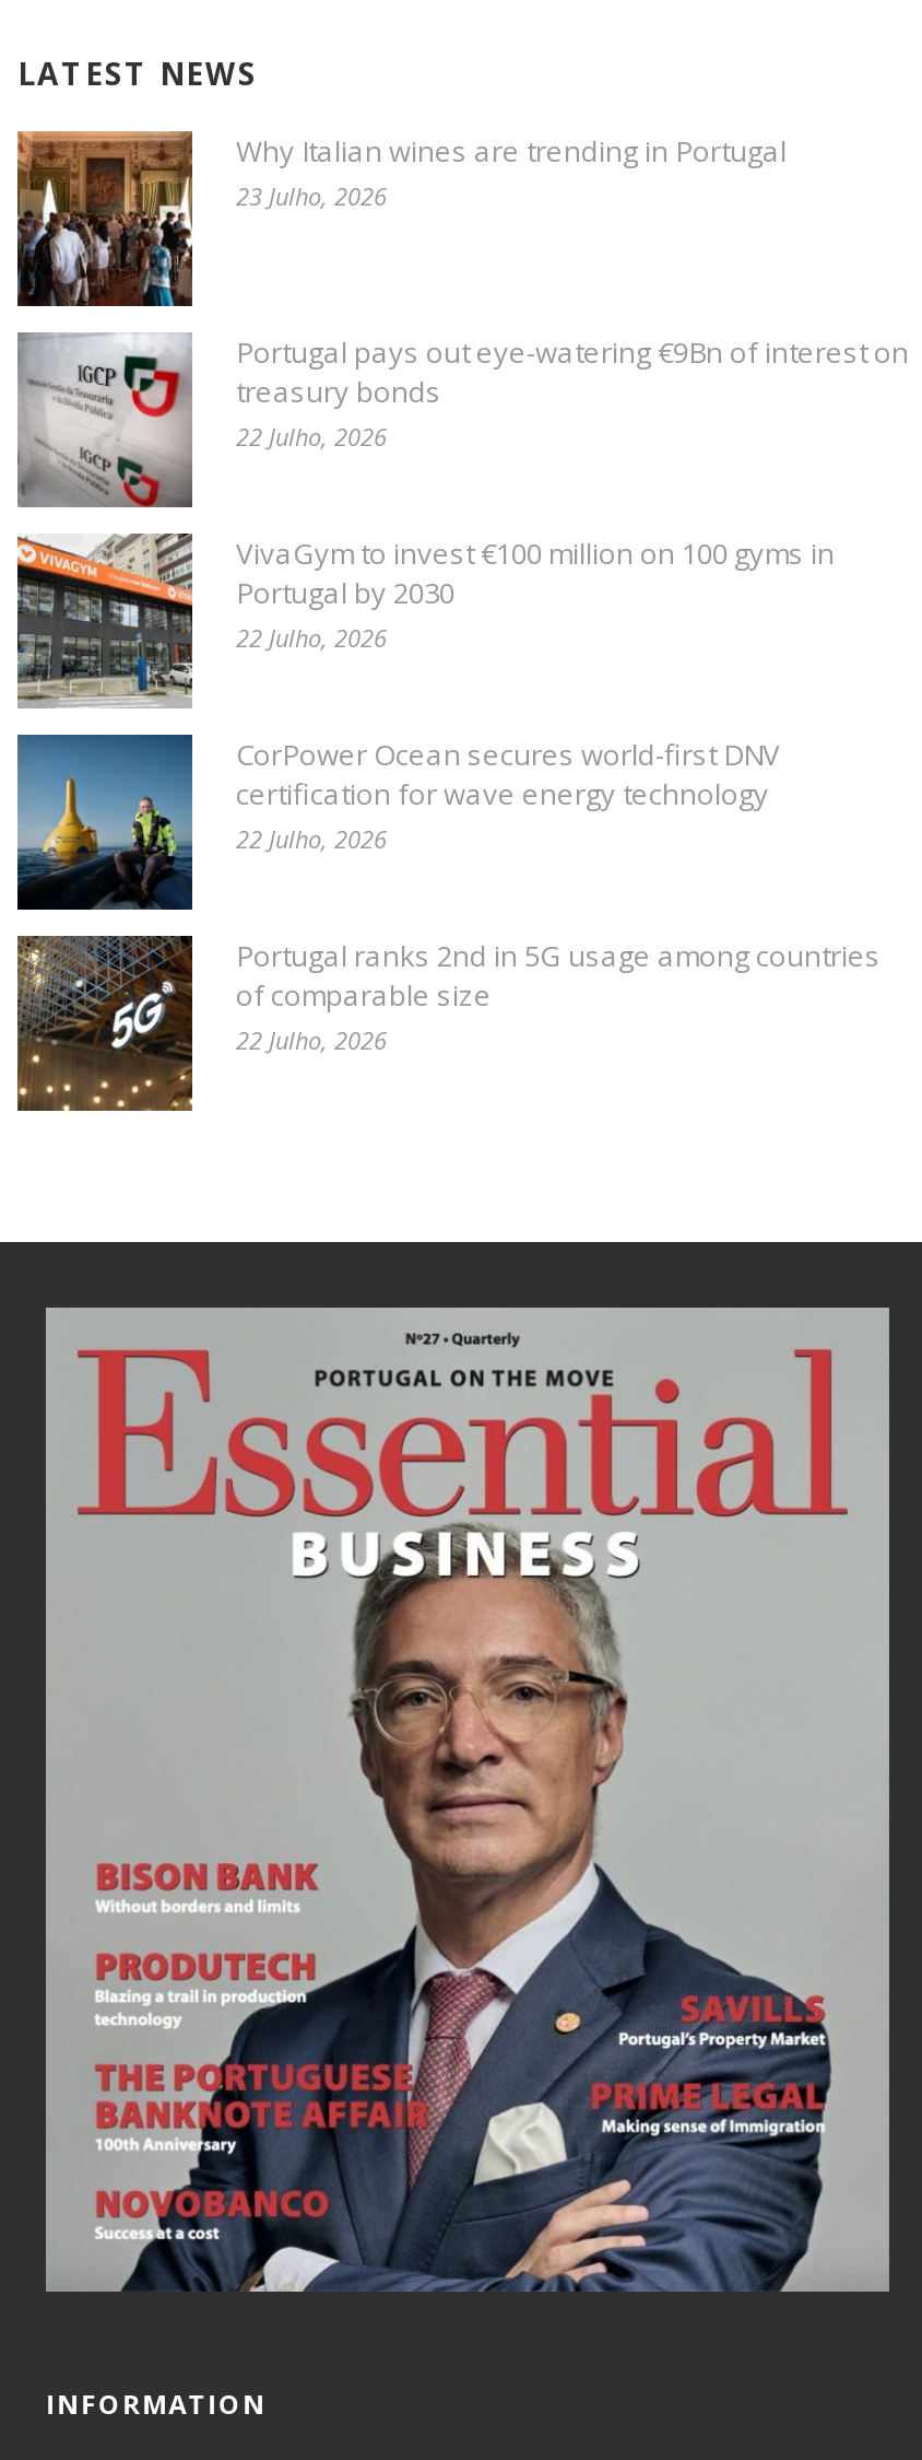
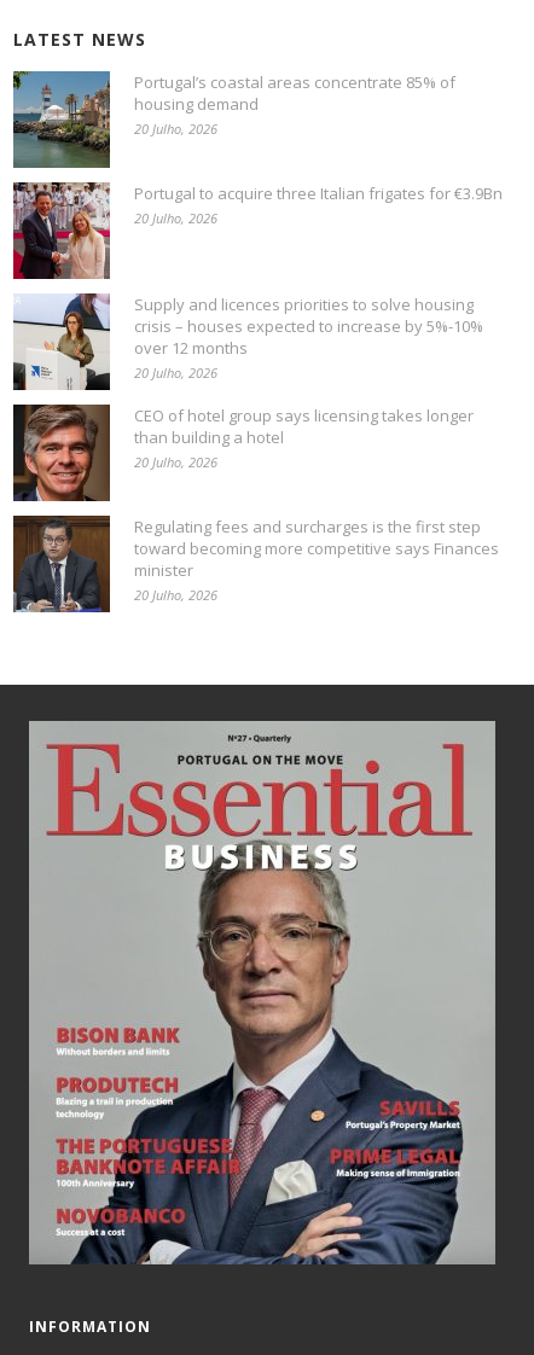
- [image]
- Why Italian wines are trending in Portugal
- 23 Julho, 2026
+ [image]
+ Portugal’s coastal areas concentrate 85% of
+ housing demand
+ 20 Julho, 2026

- [image]
- Portugal pays out eye-watering €9Bn of interest on
- treasury bonds
- 22 Julho, 2026
+ [image]
+ Portugal to acquire three Italian frigates for €3.9Bn
+ 20 Julho, 2026

- [image]
- VivaGym to invest €100 million on 100 gyms in
- Portugal by 2030
- 22 Julho, 2026
+ [image]
+ Supply and licences priorities to solve housing
+ crisis – houses expected to increase by 5%-10%
+ over 12 months
+ 20 Julho, 2026

- [image]
- CorPower Ocean secures world-first DNV
- certification for wave energy technology
- 22 Julho, 2026
+ [image]
+ CEO of hotel group says licensing takes longer
+ than building a hotel
+ 20 Julho, 2026

- [image]
- Portugal ranks 2nd in 5G usage among countries
- of comparable size
- 22 Julho, 2026
+ [image]
+ Regulating fees and surcharges is the first step
+ toward becoming more competitive says Finances
+ minister
+ 20 Julho, 2026
